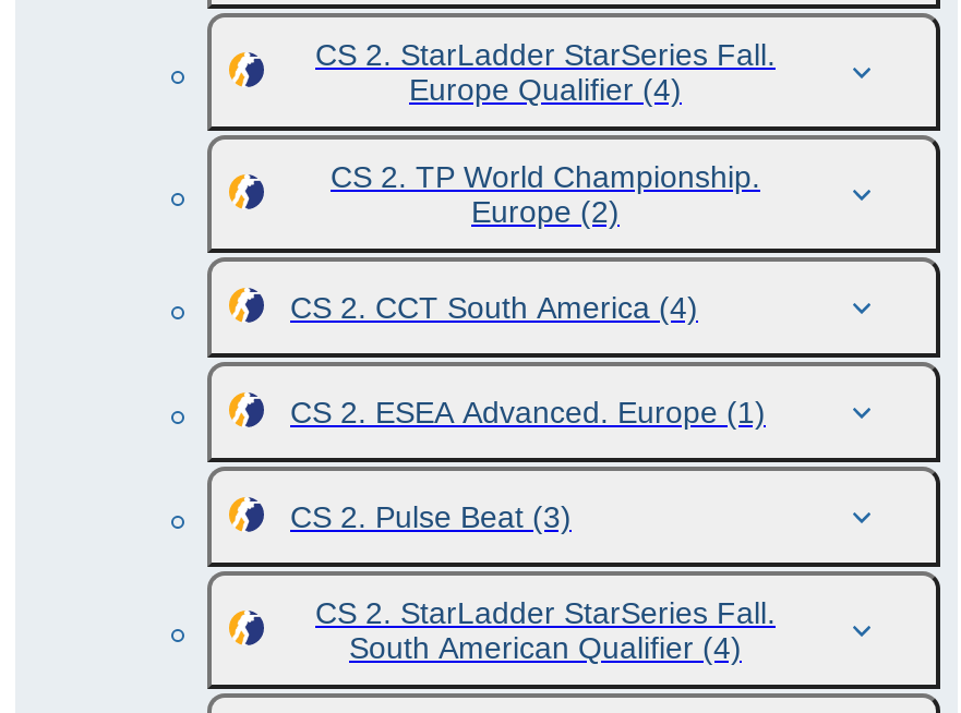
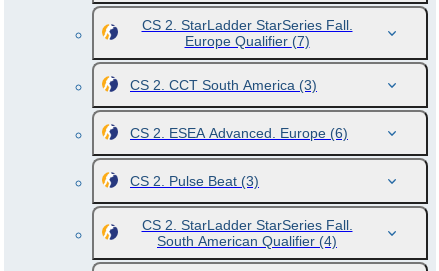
- Europe Qualifier (4)
- CS 2. TP World Championship.
- Europe (2)
- CS 2. CCT South America (4)
- CS 2. ESEA Advanced. Europe (1)
+ Europe Qualifier (7)
+ CS 2. CCT South America (3)
+ CS 2. ESEA Advanced. Europe (6)
